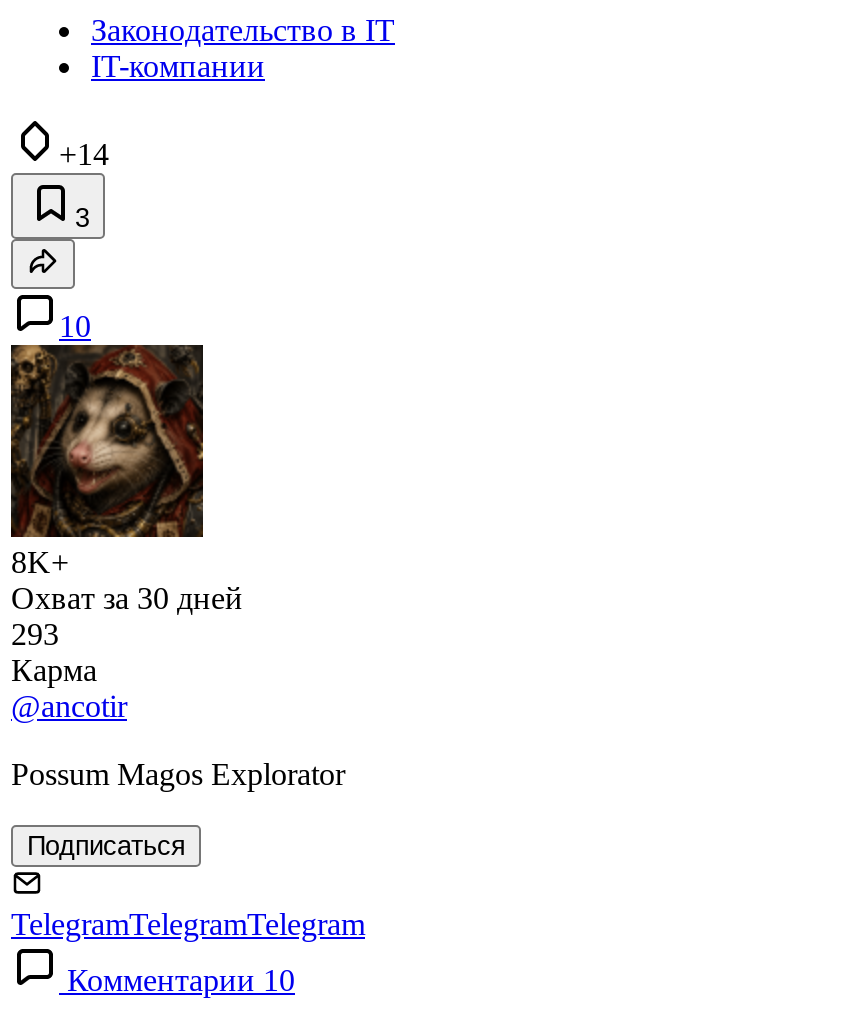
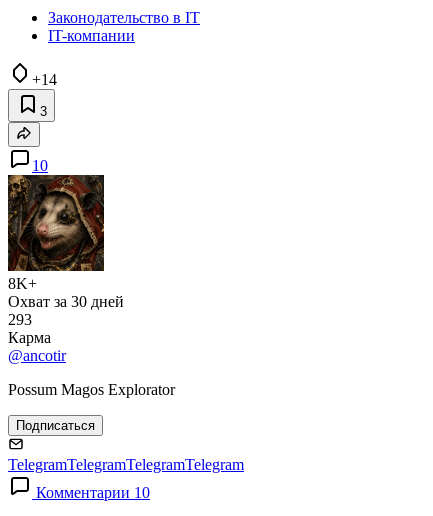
- TelegramTelegramTelegram
+ TelegramTelegramTelegramTelegram
